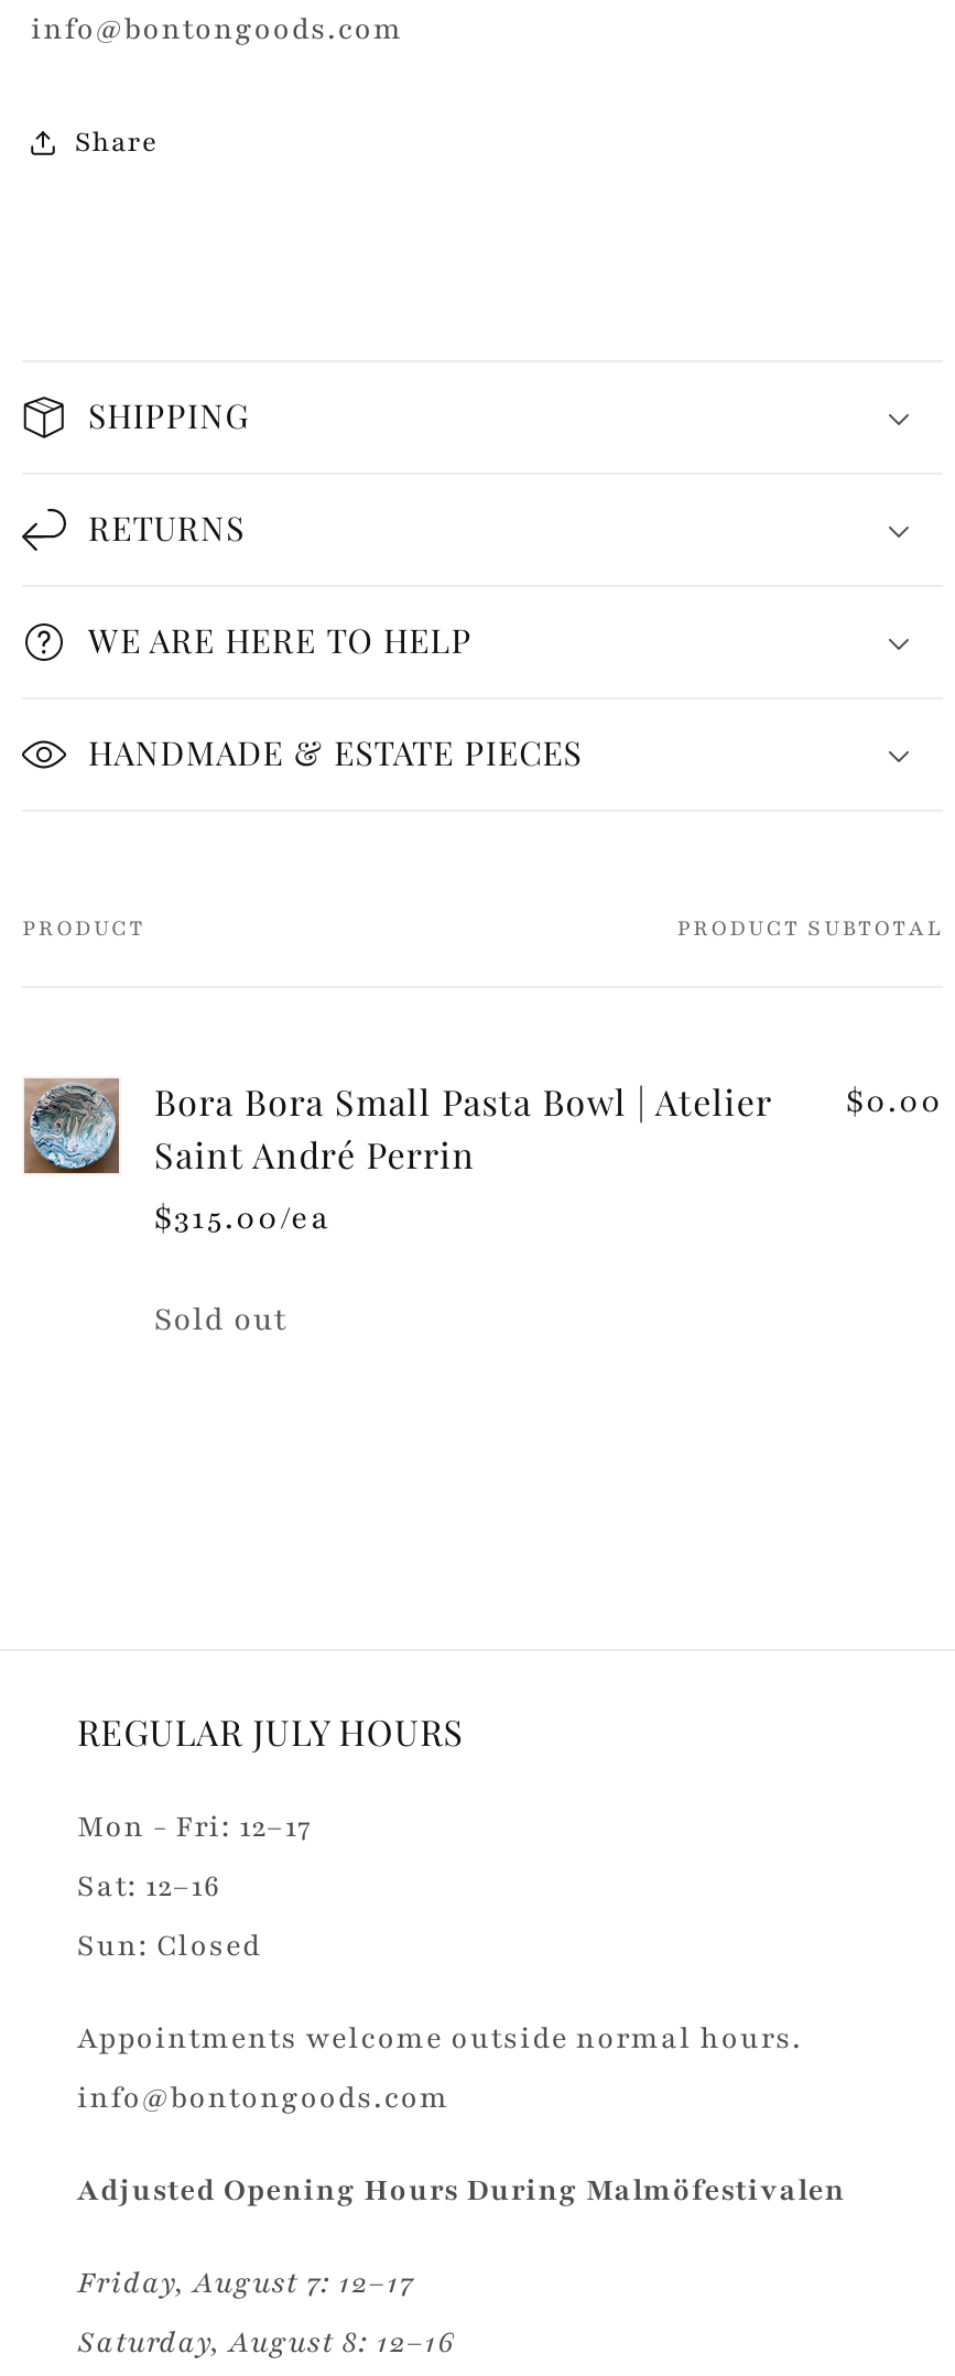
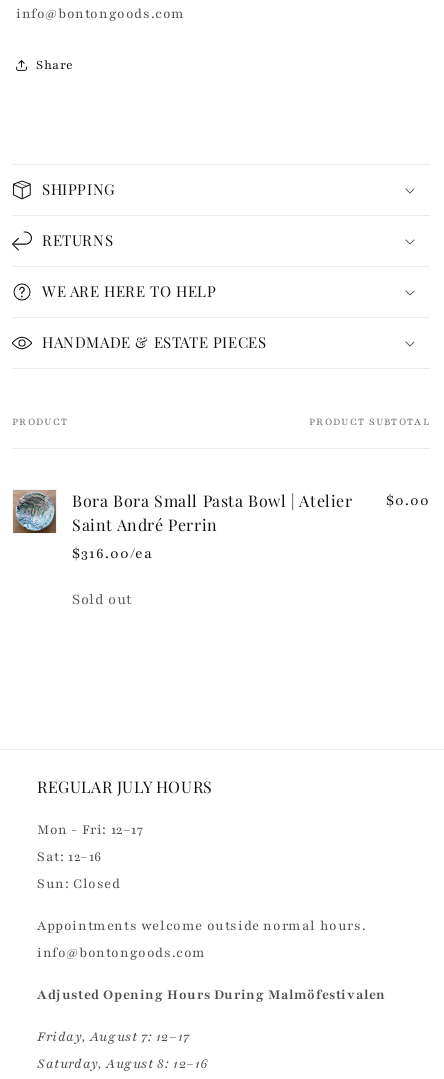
- $315.00/ea
+ $316.00/ea
